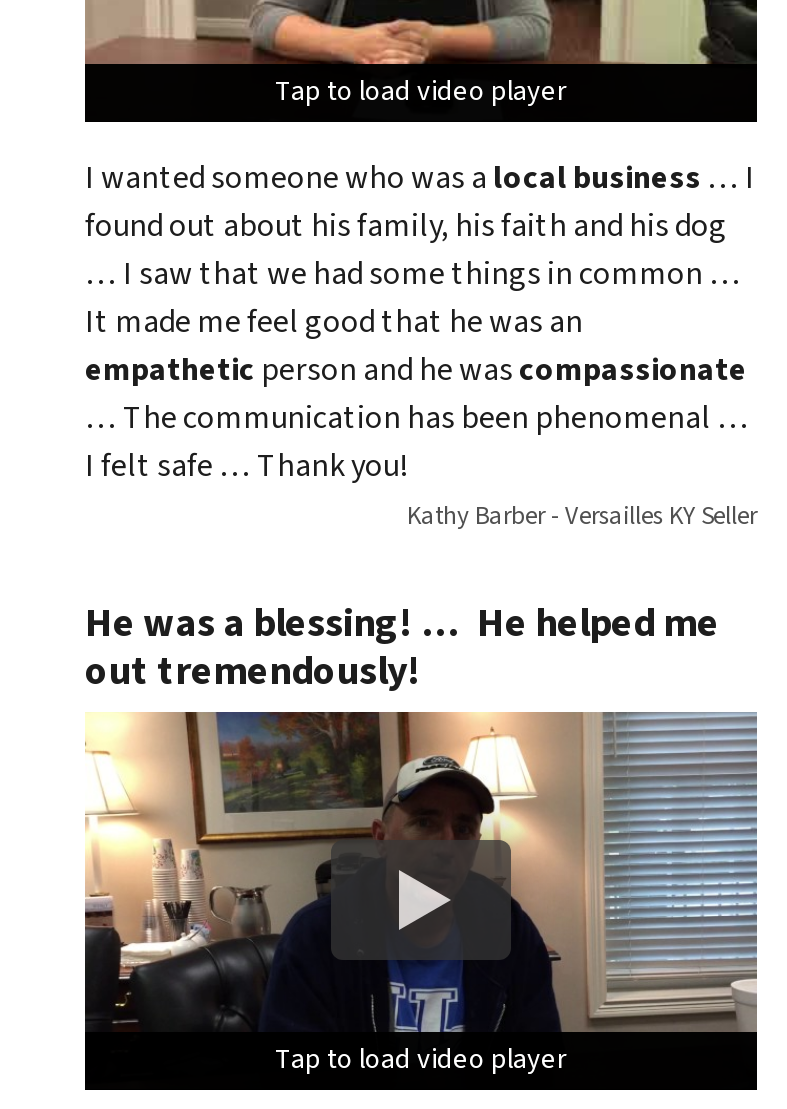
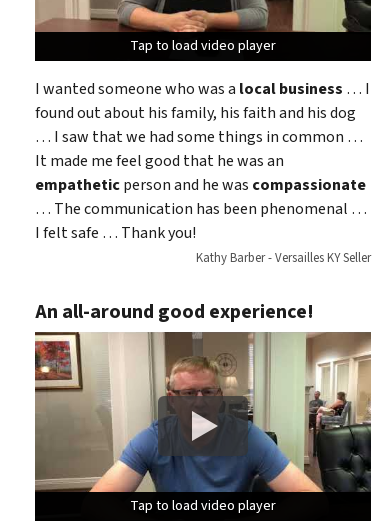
- He was a blessing! … He helped me
- out tremendously!
+ An all-around good experience!

- [image]
+ [image]
